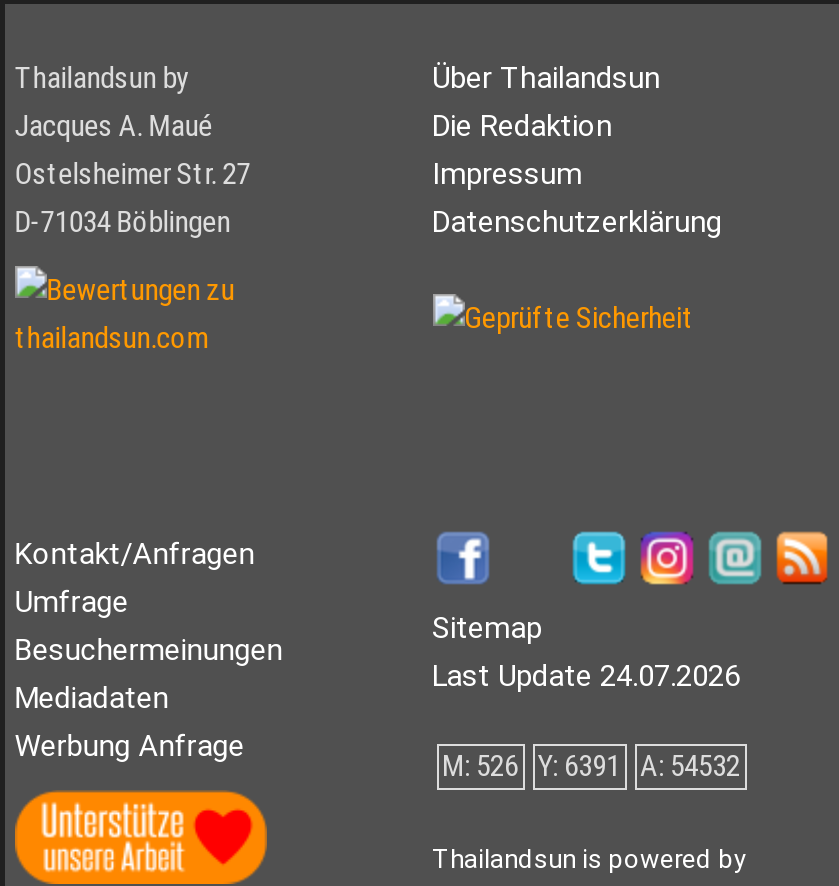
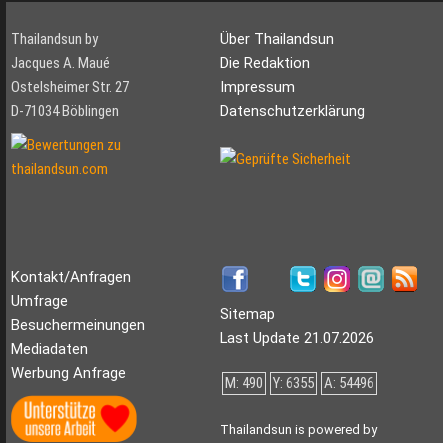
- Last Update 24.07.2026
+ Last Update 21.07.2026

- M: 526 Y: 6391 A: 54532
+ M: 490 Y: 6355 A: 54496
